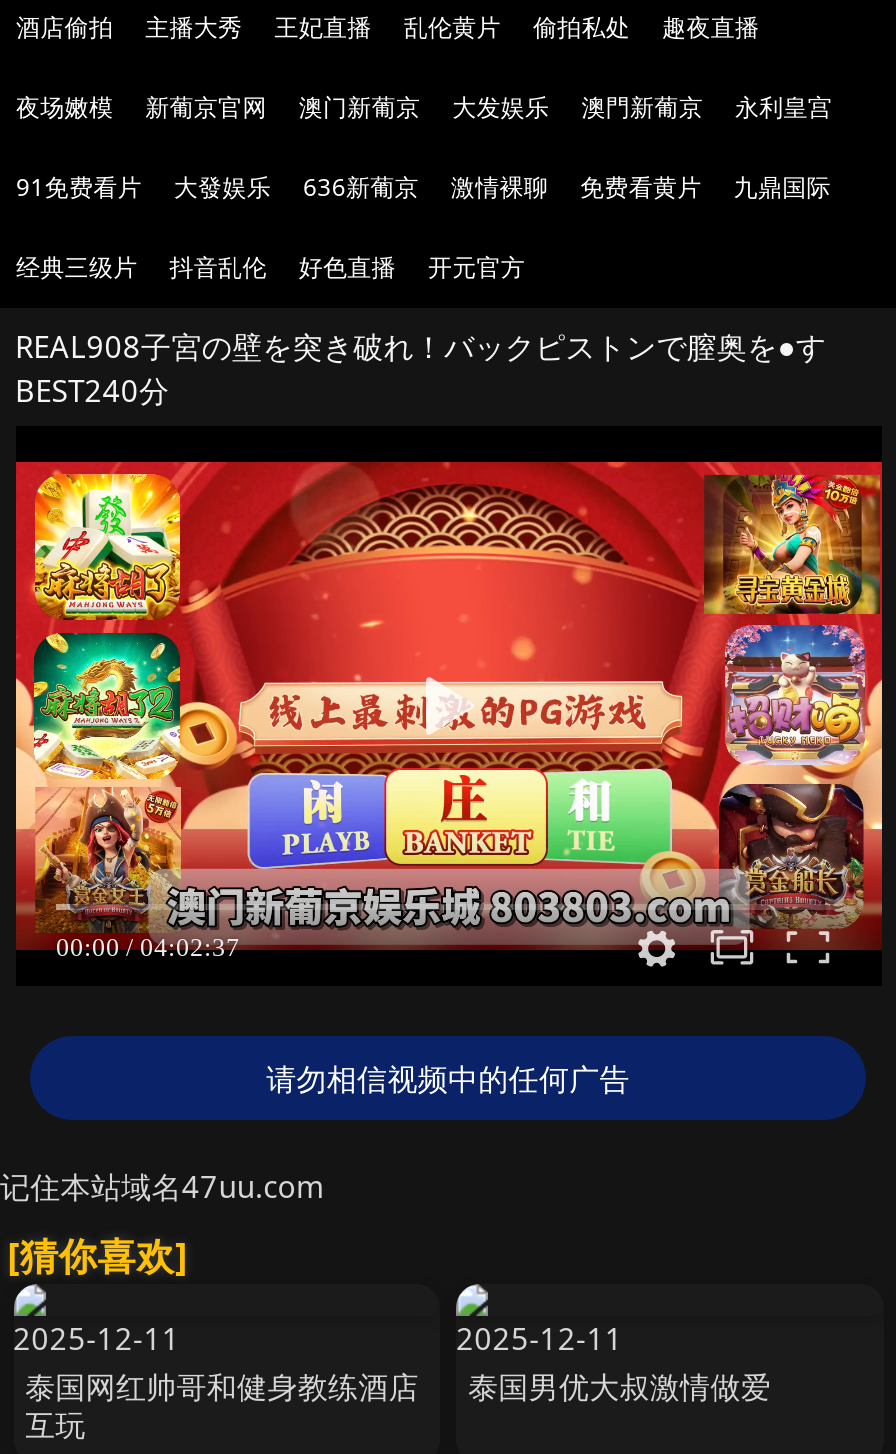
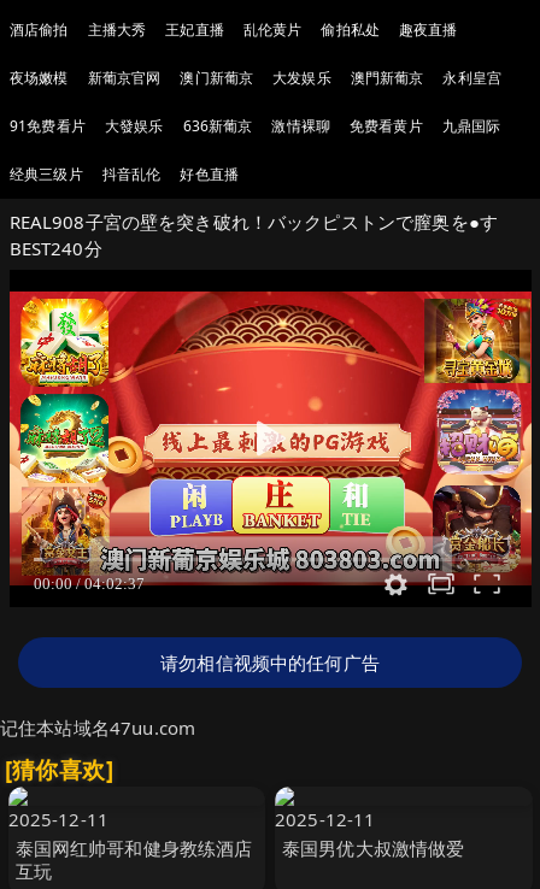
- 开元官方
